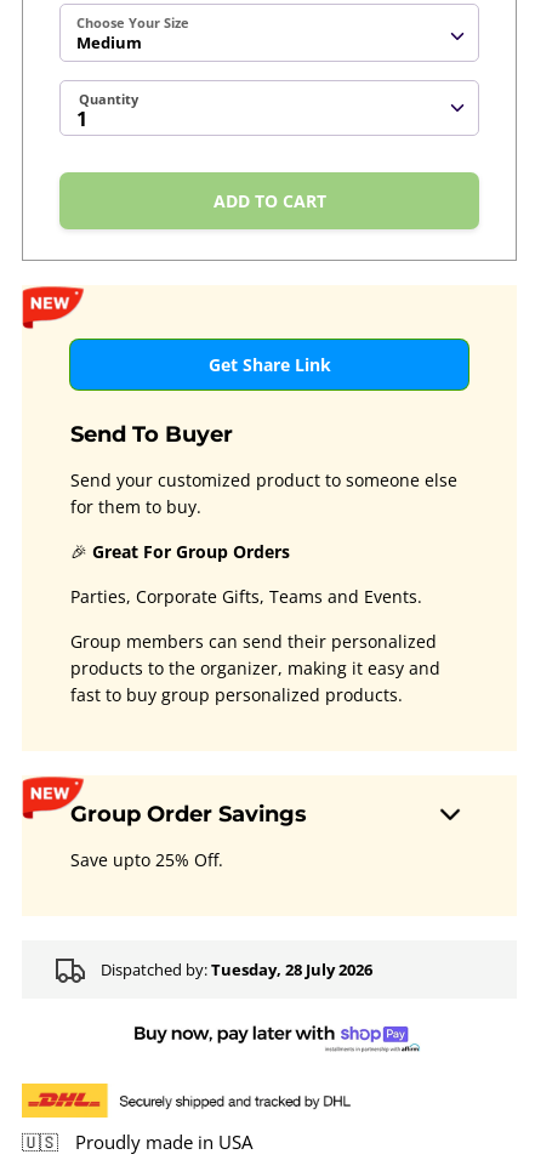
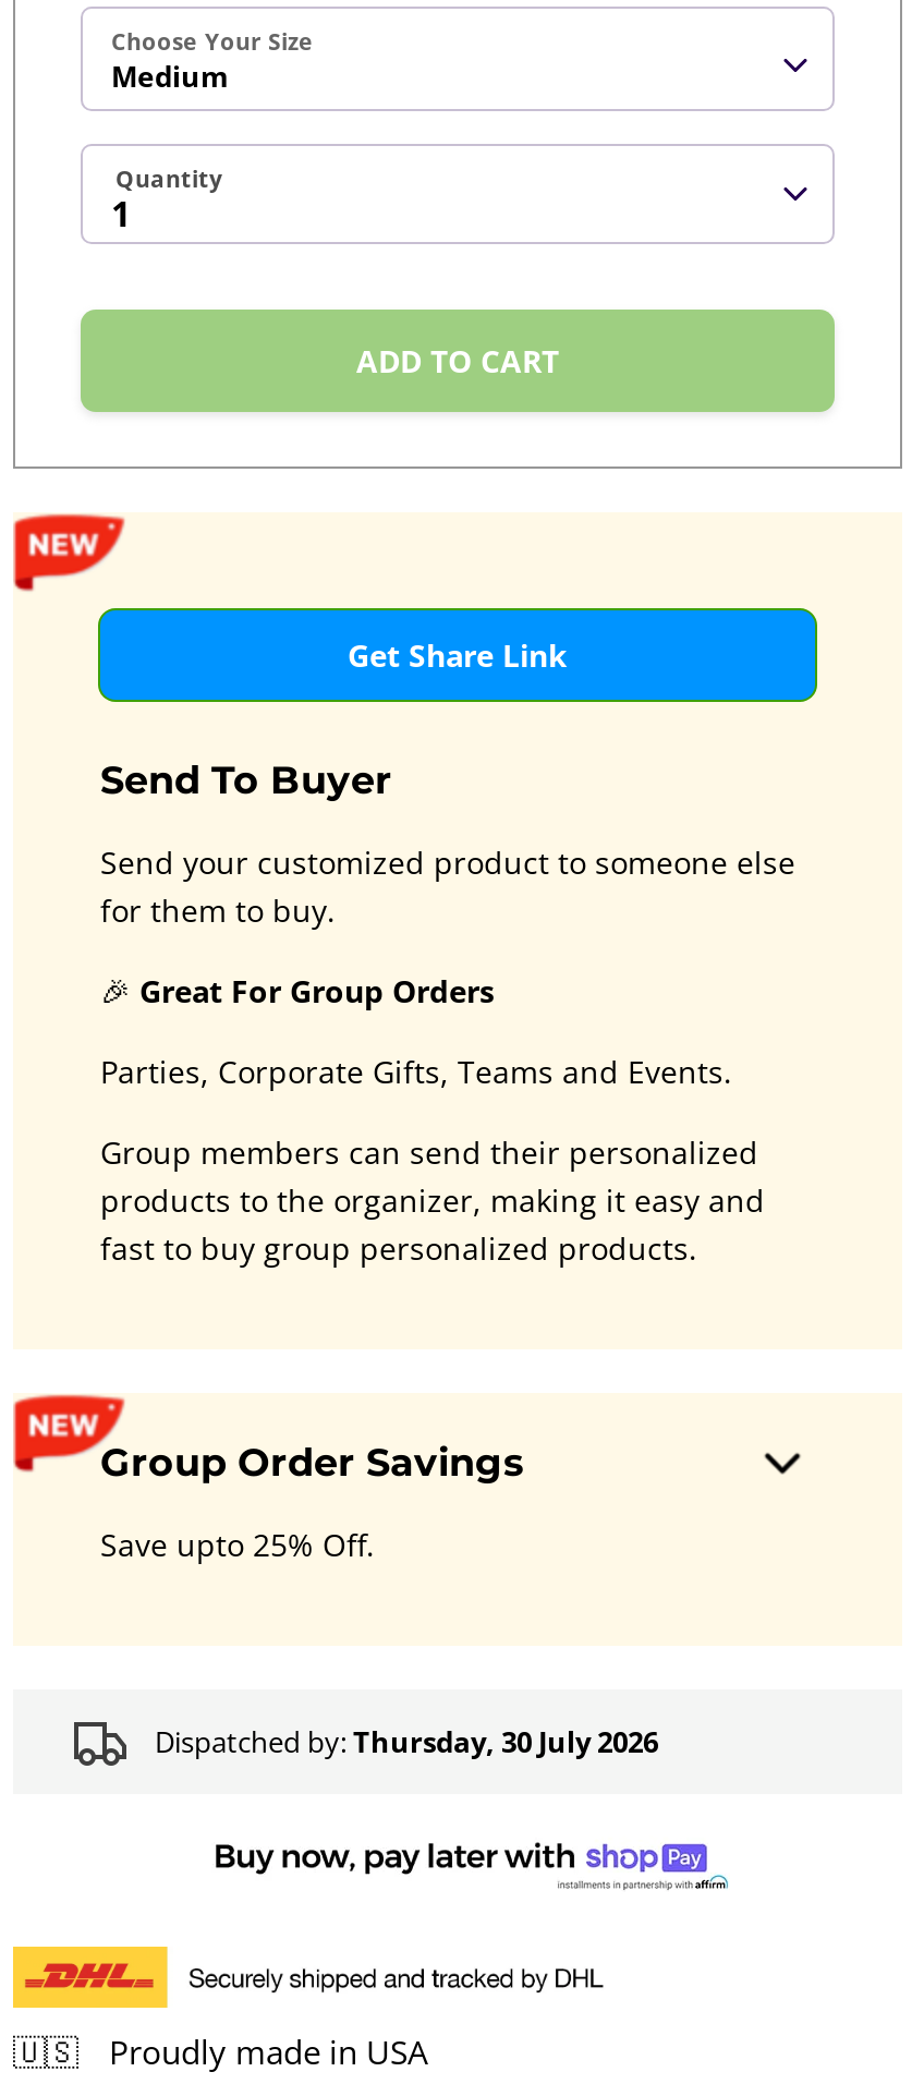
- Dispatched by: Tuesday, 28 July 2026
+ Dispatched by: Thursday, 30 July 2026
